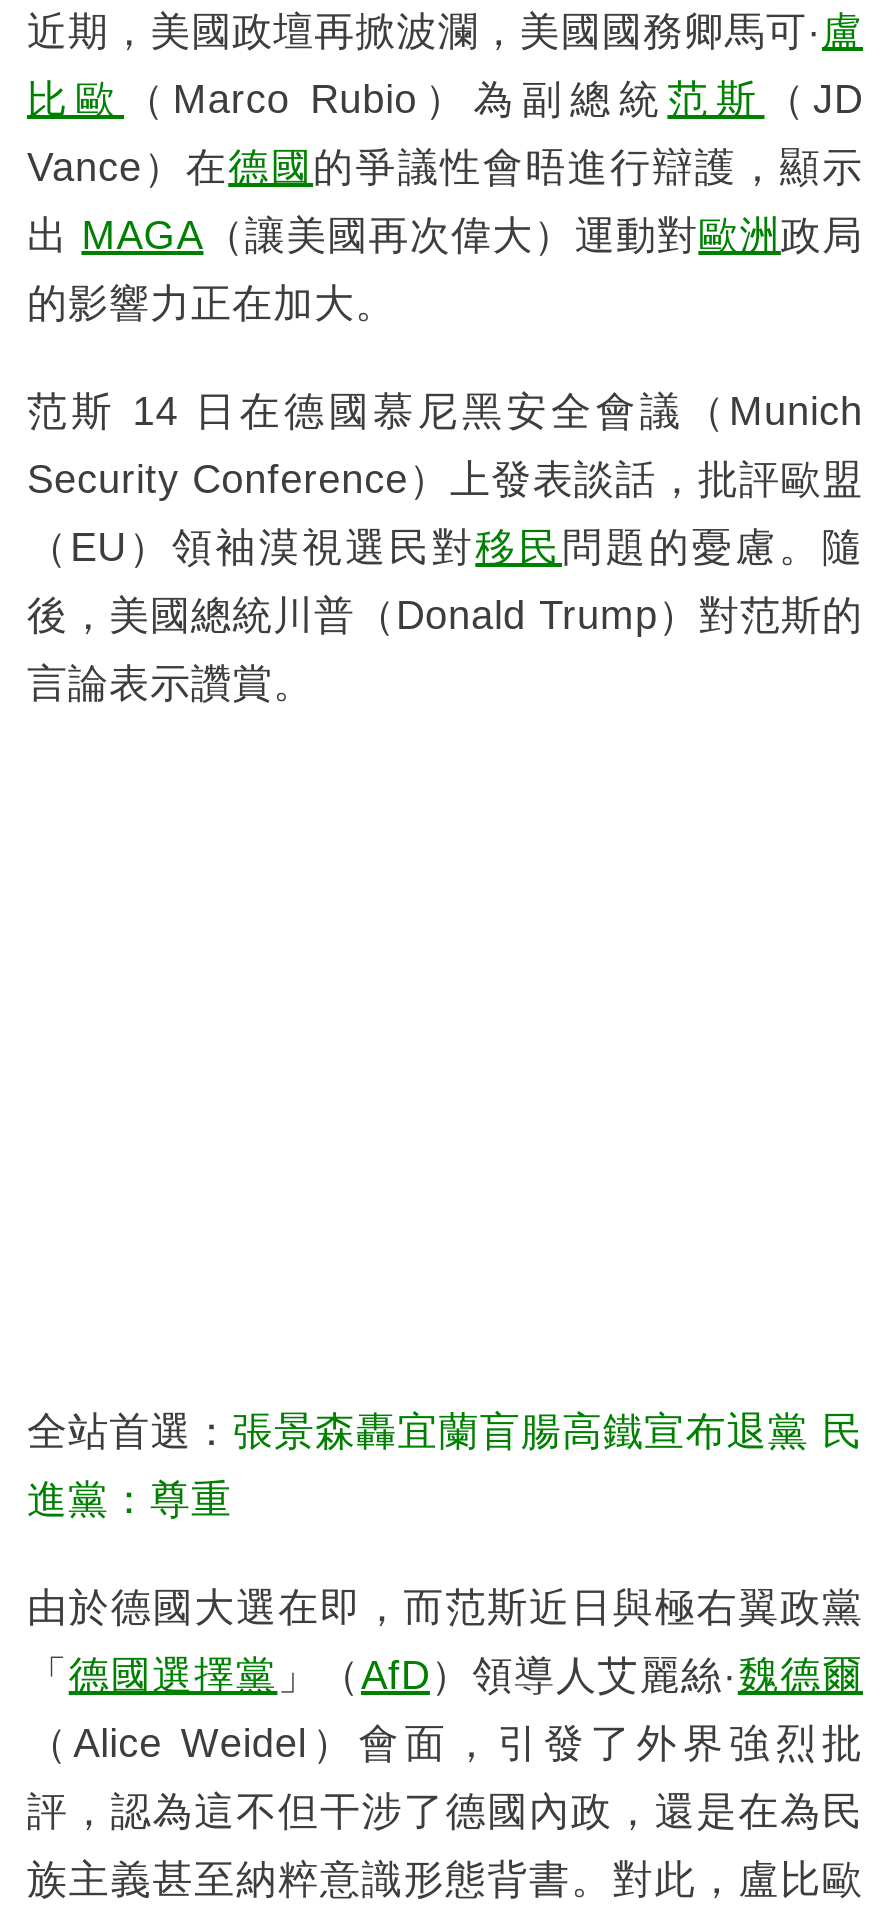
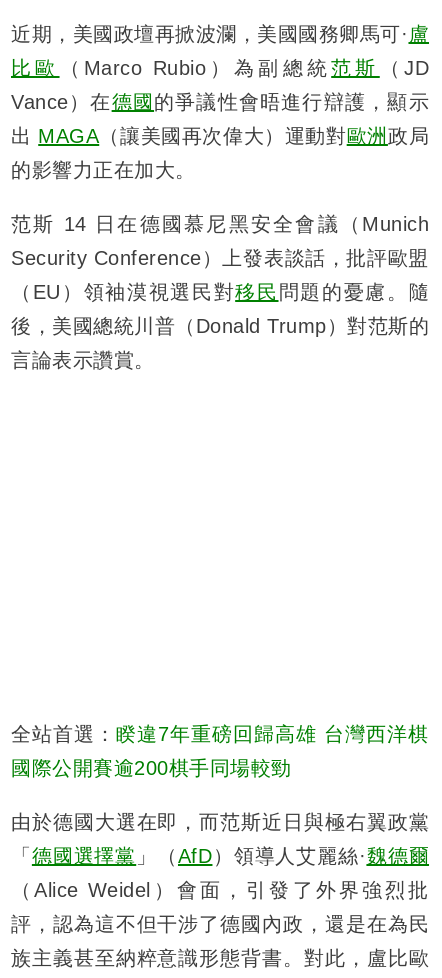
- 全站首選：張景森轟宜蘭盲腸高鐵宣布退黨 民
+ 全站首選：睽違7年重磅回歸高雄 台灣西洋棋

- 進黨：尊重
+ 國際公開賽逾200棋手同場較勁
